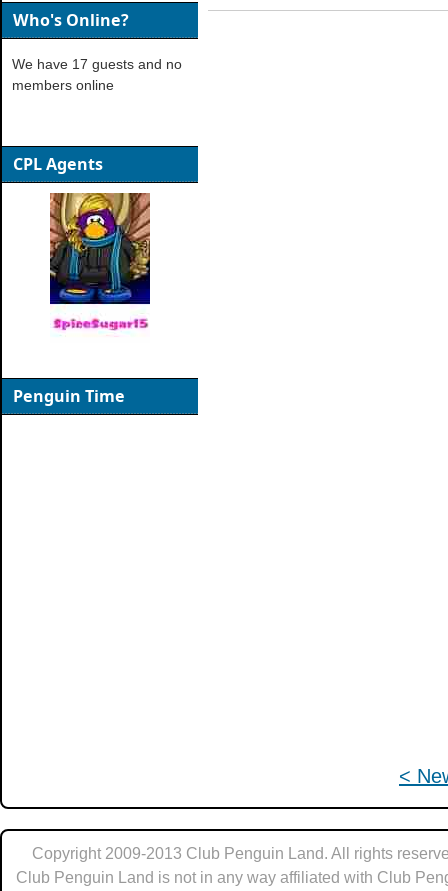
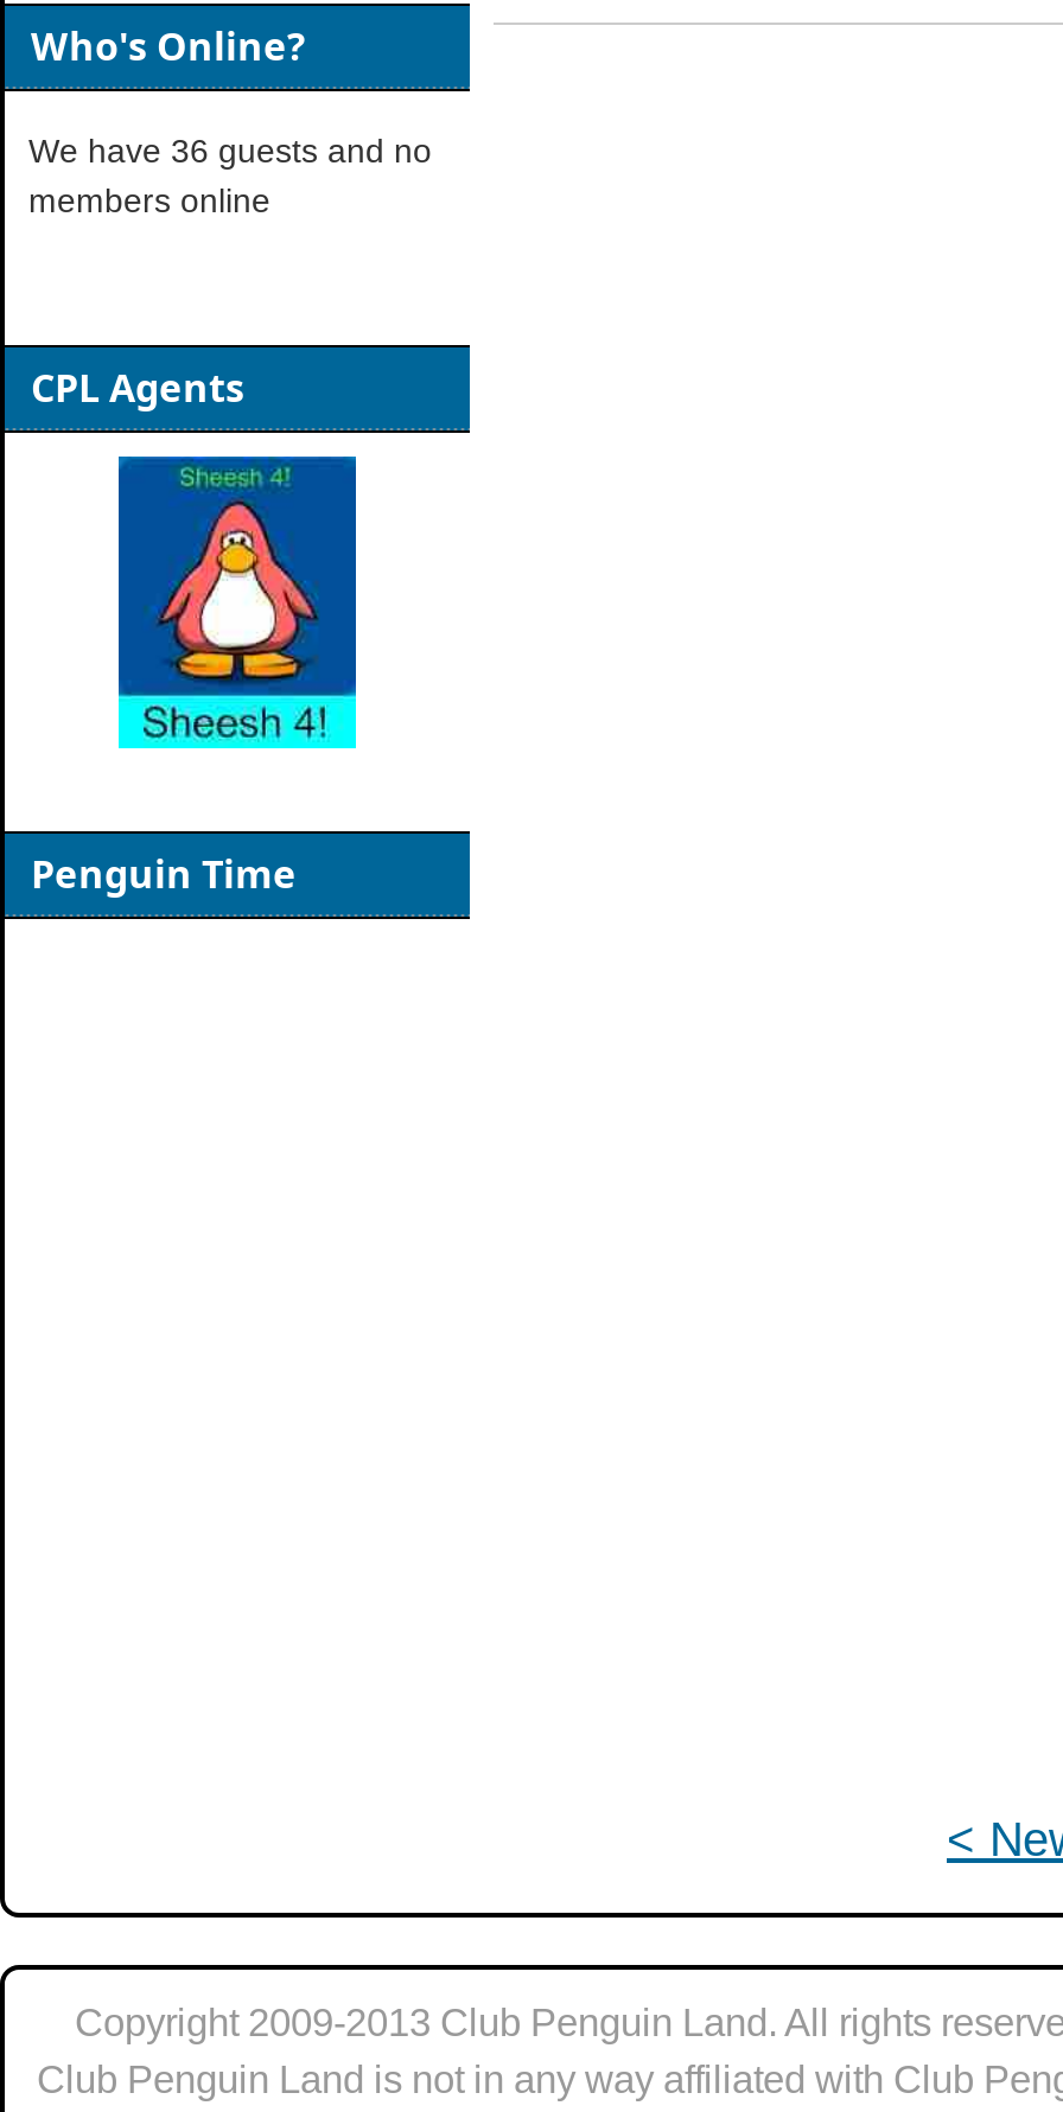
- We have 17 guests and no
+ We have 36 guests and no

- [image]
+ [image]

moved up: Penguin Time
